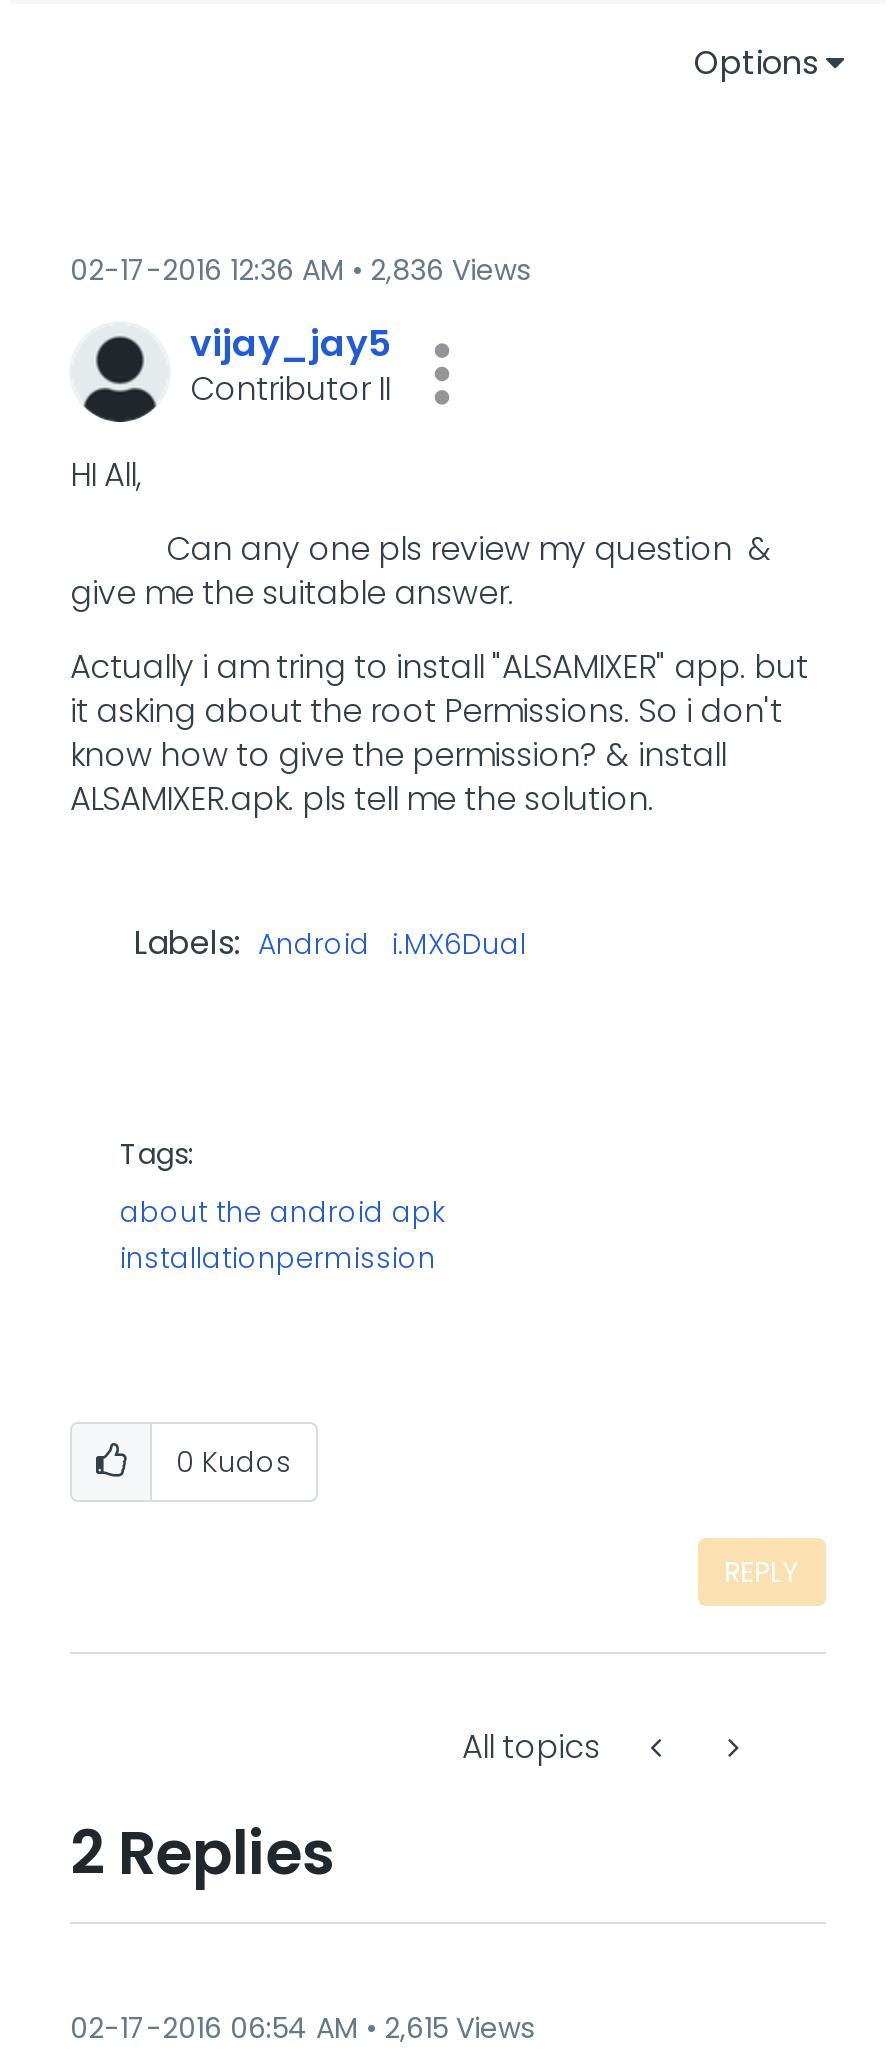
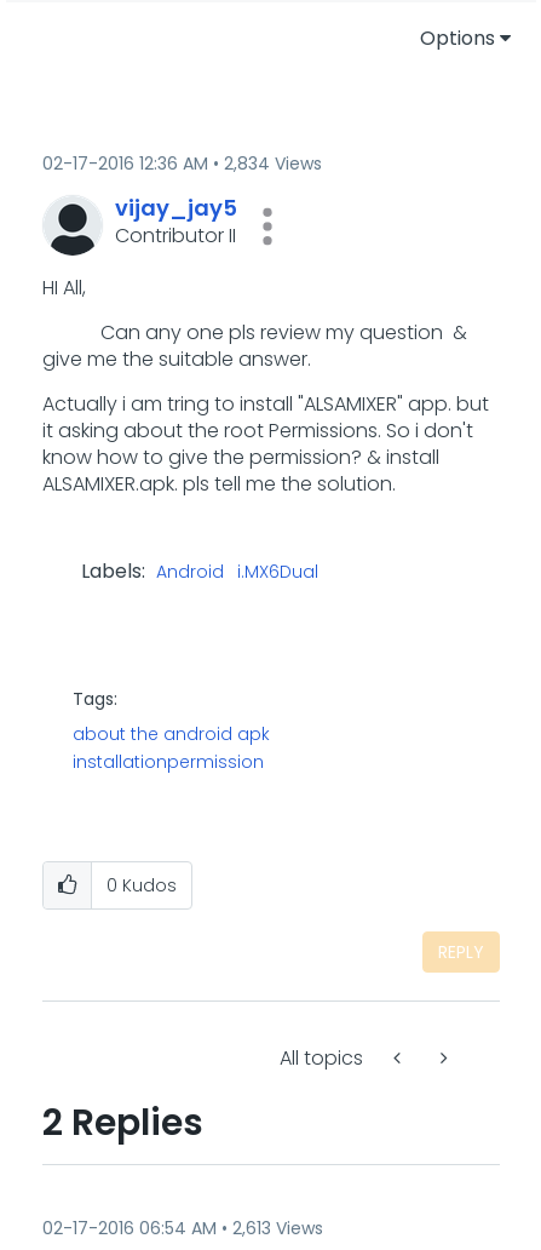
- 02-17-2016 12:36 AM 2,836 Views
+ 02-17-2016 12:36 AM 2,834 Views

- 02-17-2016 06:54 AM 2,615 Views
+ 02-17-2016 06:54 AM 2,613 Views
